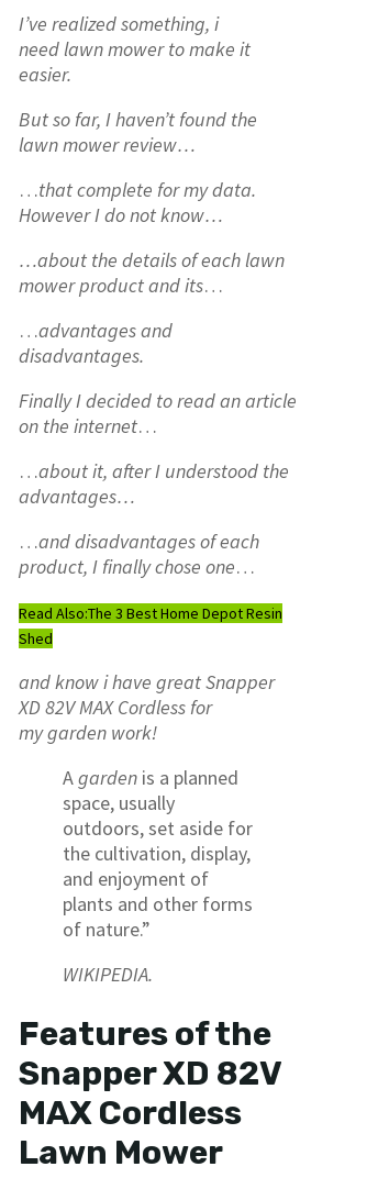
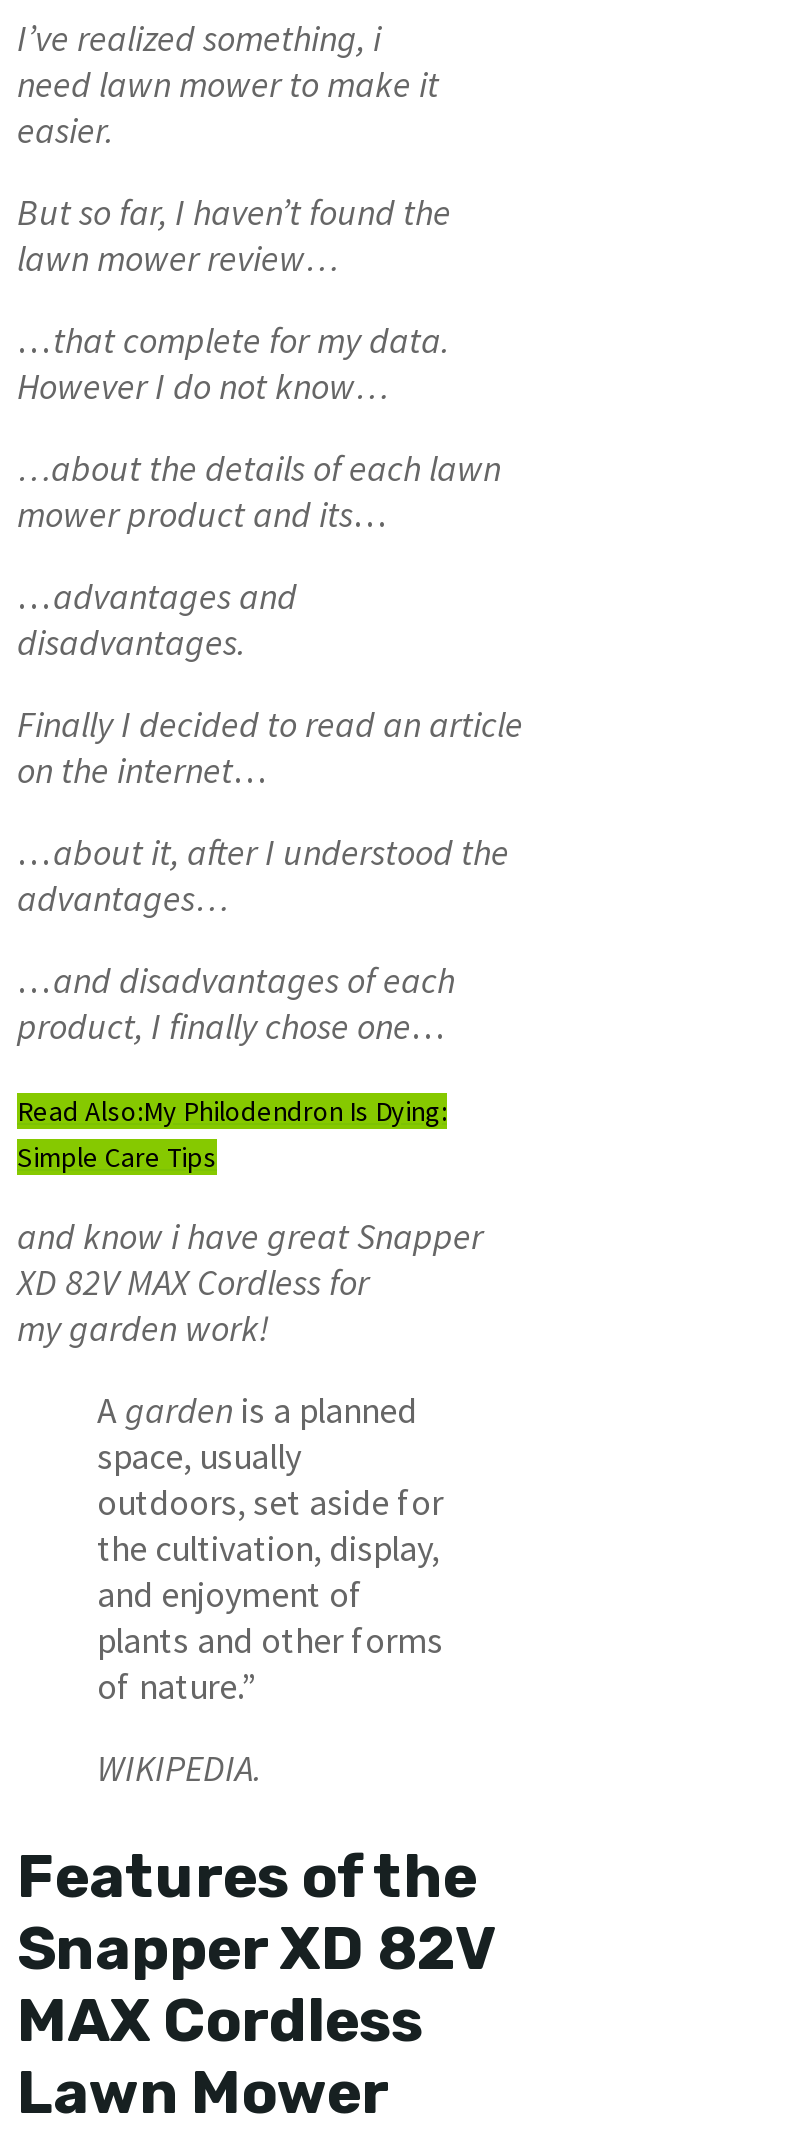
- Read Also:The 3 Best Home Depot Resin
- Shed
+ Read Also:My Philodendron Is Dying:
+ Simple Care Tips
